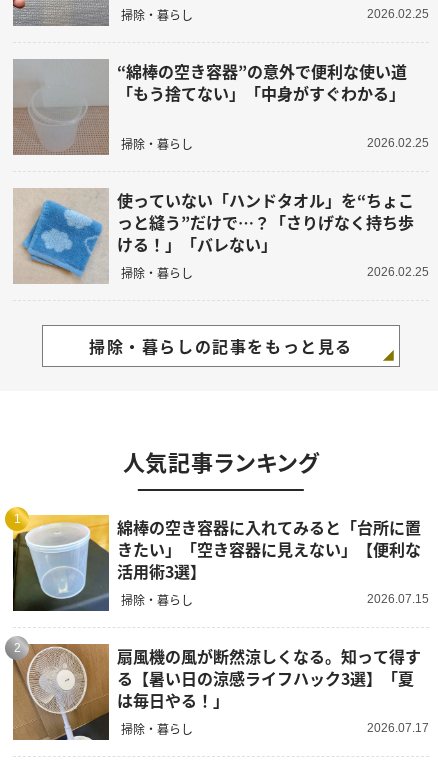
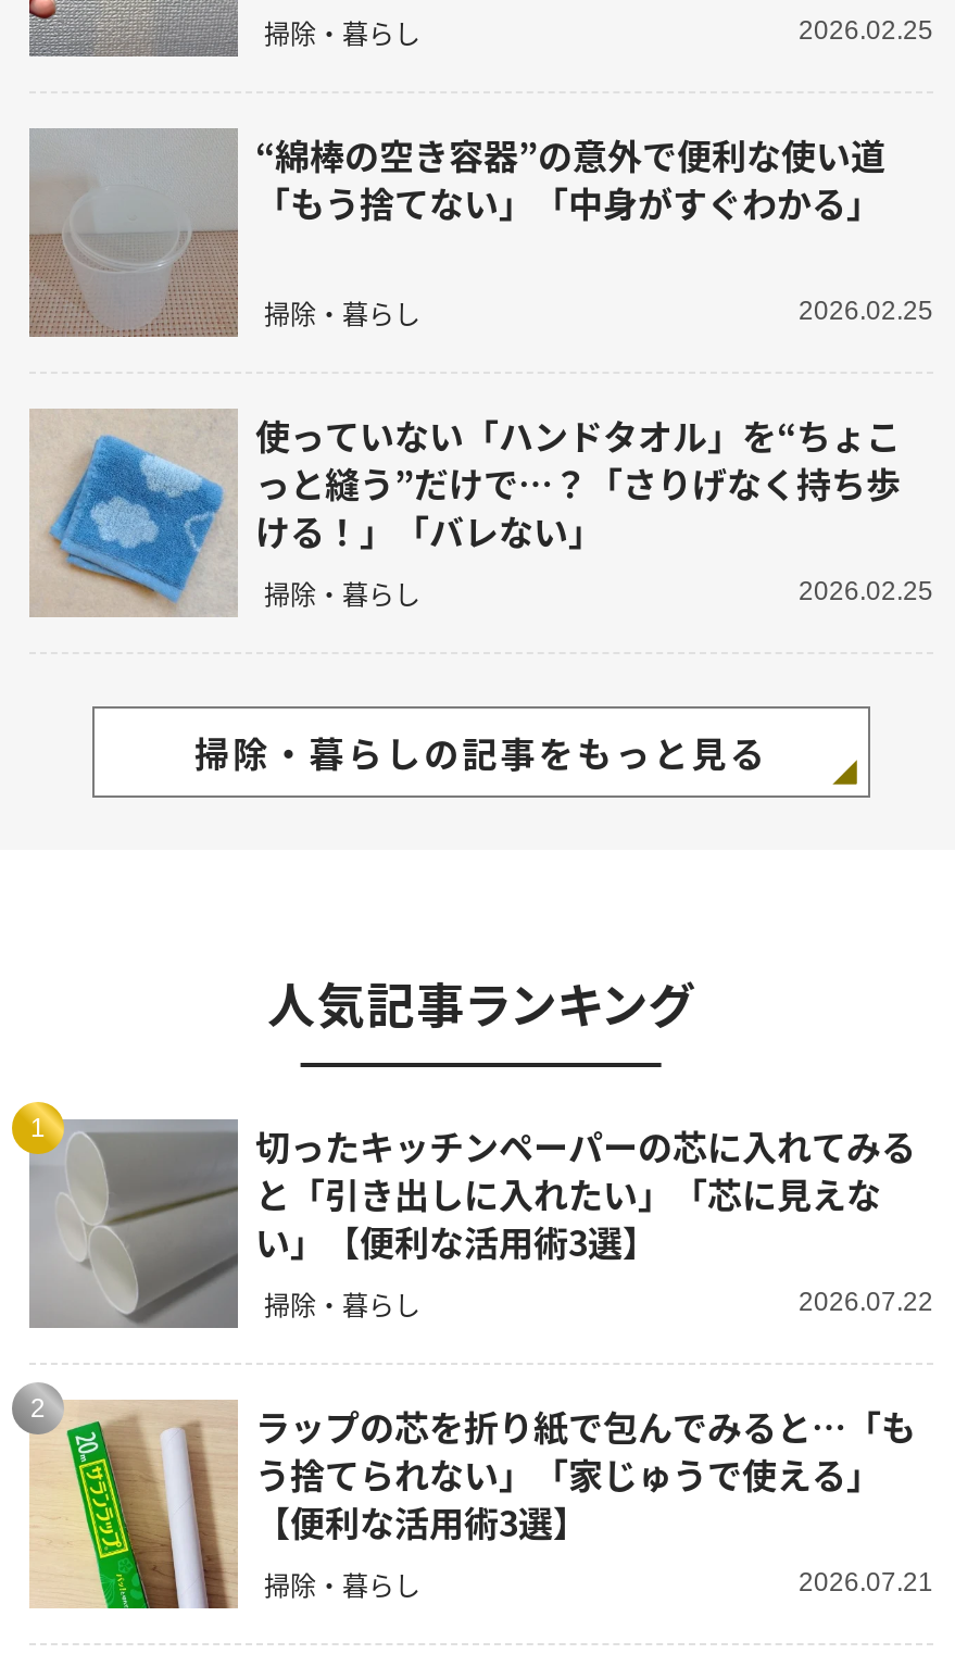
- [image]
- 綿棒の空き容器に入れてみると「台所に置
- きたい」「空き容器に見えない」【便利な
- 活用術3選】
+ [image]
+ 切ったキッチンペーパーの芯に入れてみる
+ と「引き出しに入れたい」「芯に見えな
+ い」【便利な活用術3選】

- 2026.07.15
+ 2026.07.22

- [image]
- 扇風機の風が断然涼しくなる。知って得す
- る【暑い日の涼感ライフハック3選】「夏
- は毎日やる！」
+ [image]
+ ラップの芯を折り紙で包んでみると…「も
+ う捨てられない」「家じゅうで使える」
+ 【便利な活用術3選】

- 2026.07.17
+ 2026.07.21
